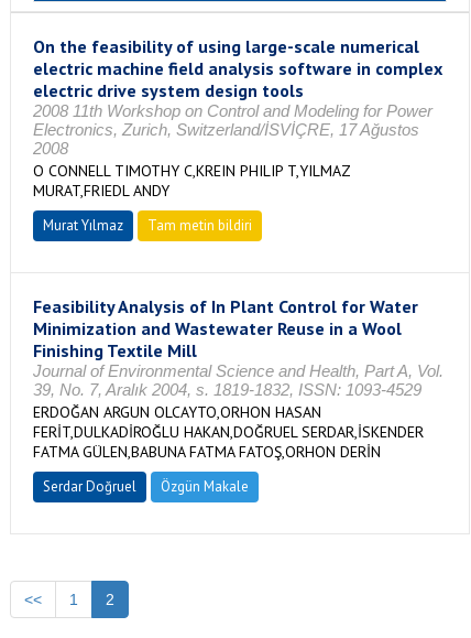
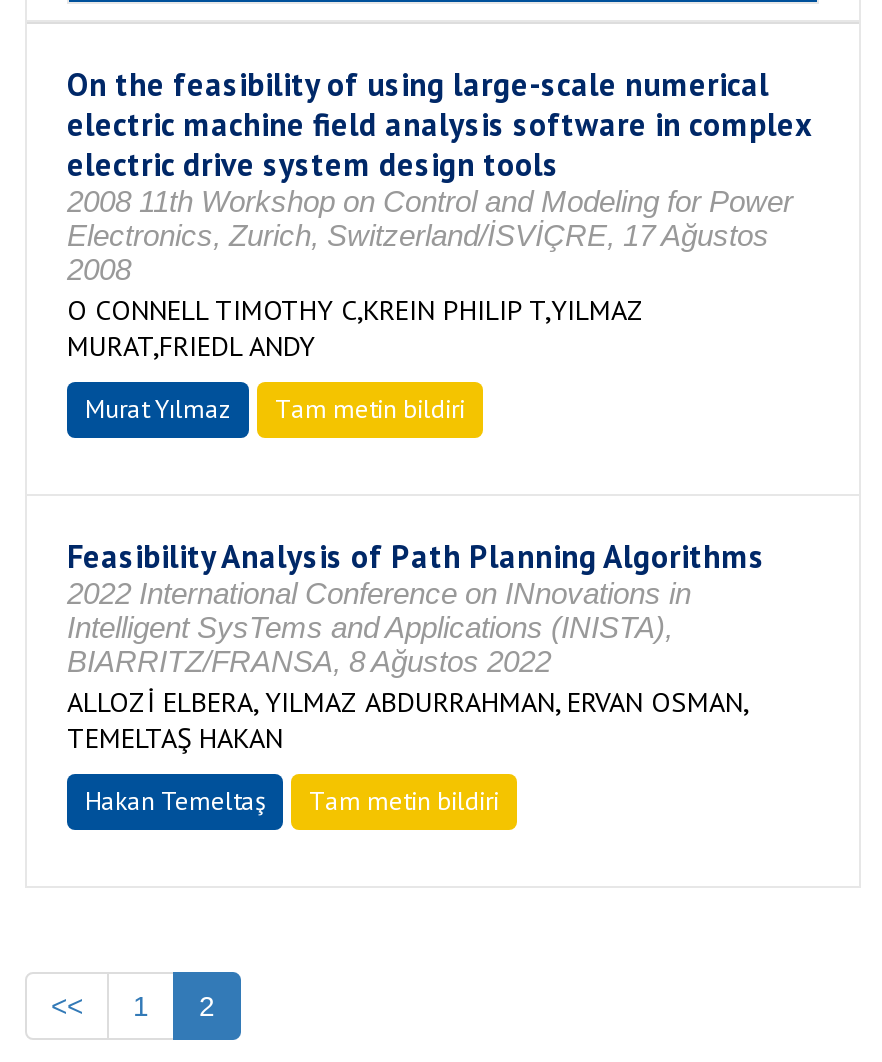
- Feasibility Analysis of In Plant Control for Water
- Minimization and Wastewater Reuse in a Wool
- Finishing Textile Mill
- Journal of Environmental Science and Health, Part A, Vol.
- 39, No. 7, Aralık 2004, s. 1819-1832, ISSN: 1093-4529
- ERDOĞAN ARGUN OLCAYTO,ORHON HASAN
- FERİT,DULKADİROĞLU HAKAN,DOĞRUEL SERDAR,İSKENDER
- FATMA GÜLEN,BABUNA FATMA FATOŞ,ORHON DERİN
+ Feasibility Analysis of Path Planning Algorithms
+ 2022 International Conference on INnovations in
+ Intelligent SysTems and Applications (INISTA),
+ BIARRITZ/FRANSA, 8 Ağustos 2022
+ ALLOZİ ELBERA, YILMAZ ABDURRAHMAN, ERVAN OSMAN,
+ TEMELTAŞ HAKAN

- Serdar Doğruel
- Özgün Makale
+ Hakan Temeltaş
+ Tam metin bildiri
